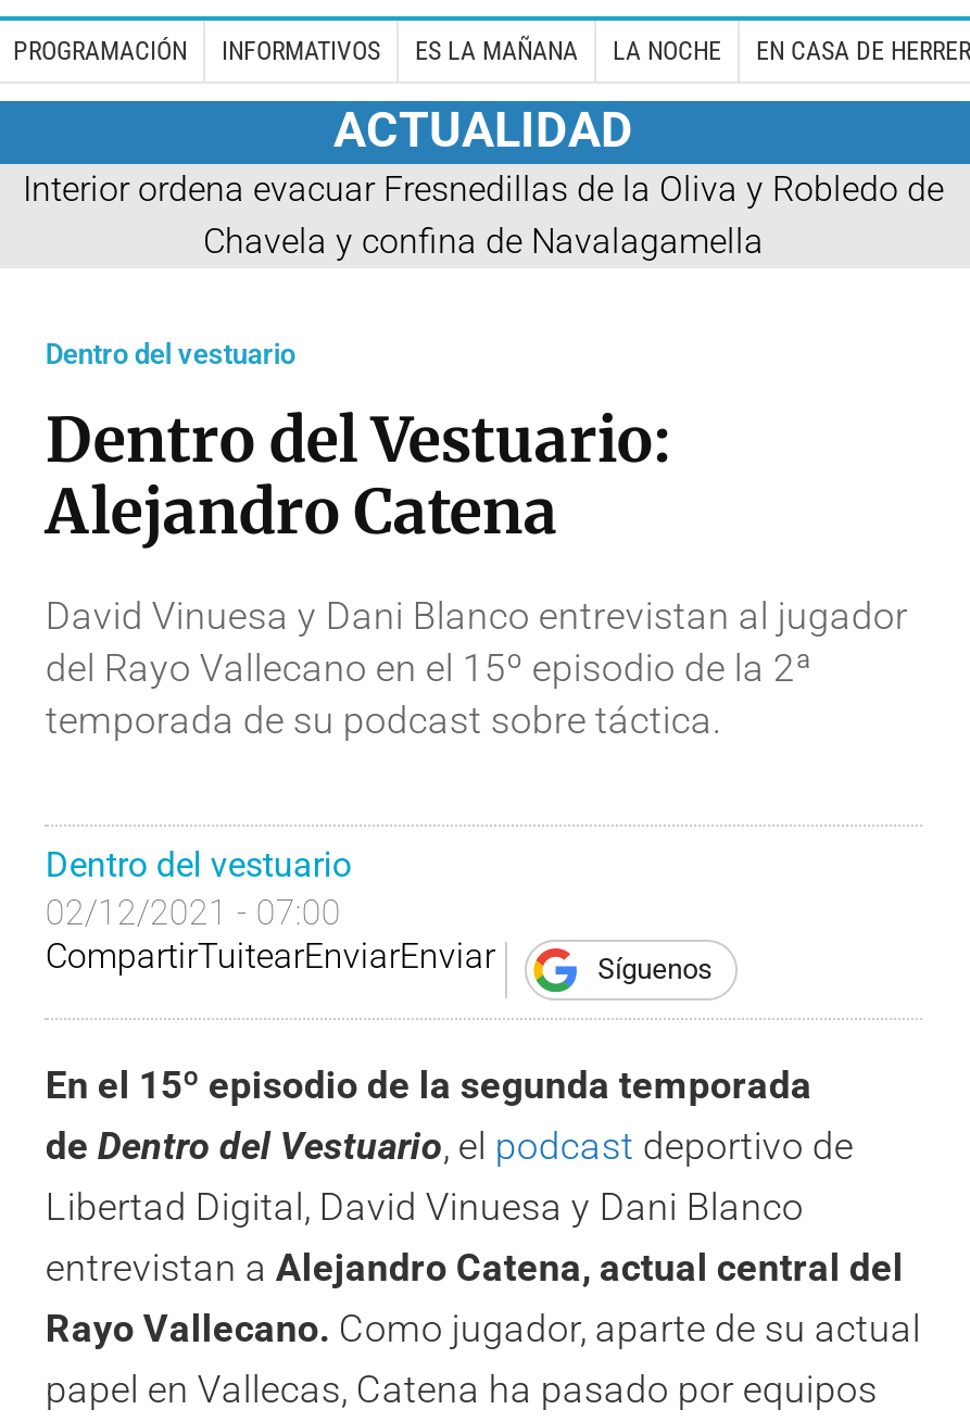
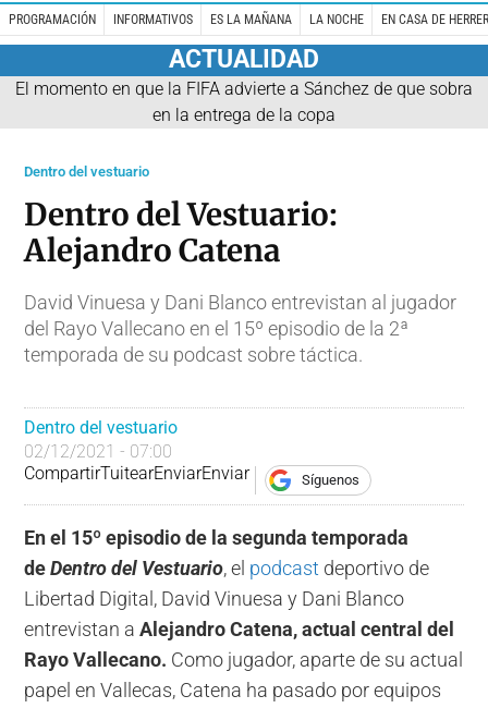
- Interior ordena evacuar Fresnedillas de la Oliva y Robledo de
- Chavela y confina de Navalagamella
+ El momento en que la FIFA advierte a Sánchez de que sobra
+ en la entrega de la copa
